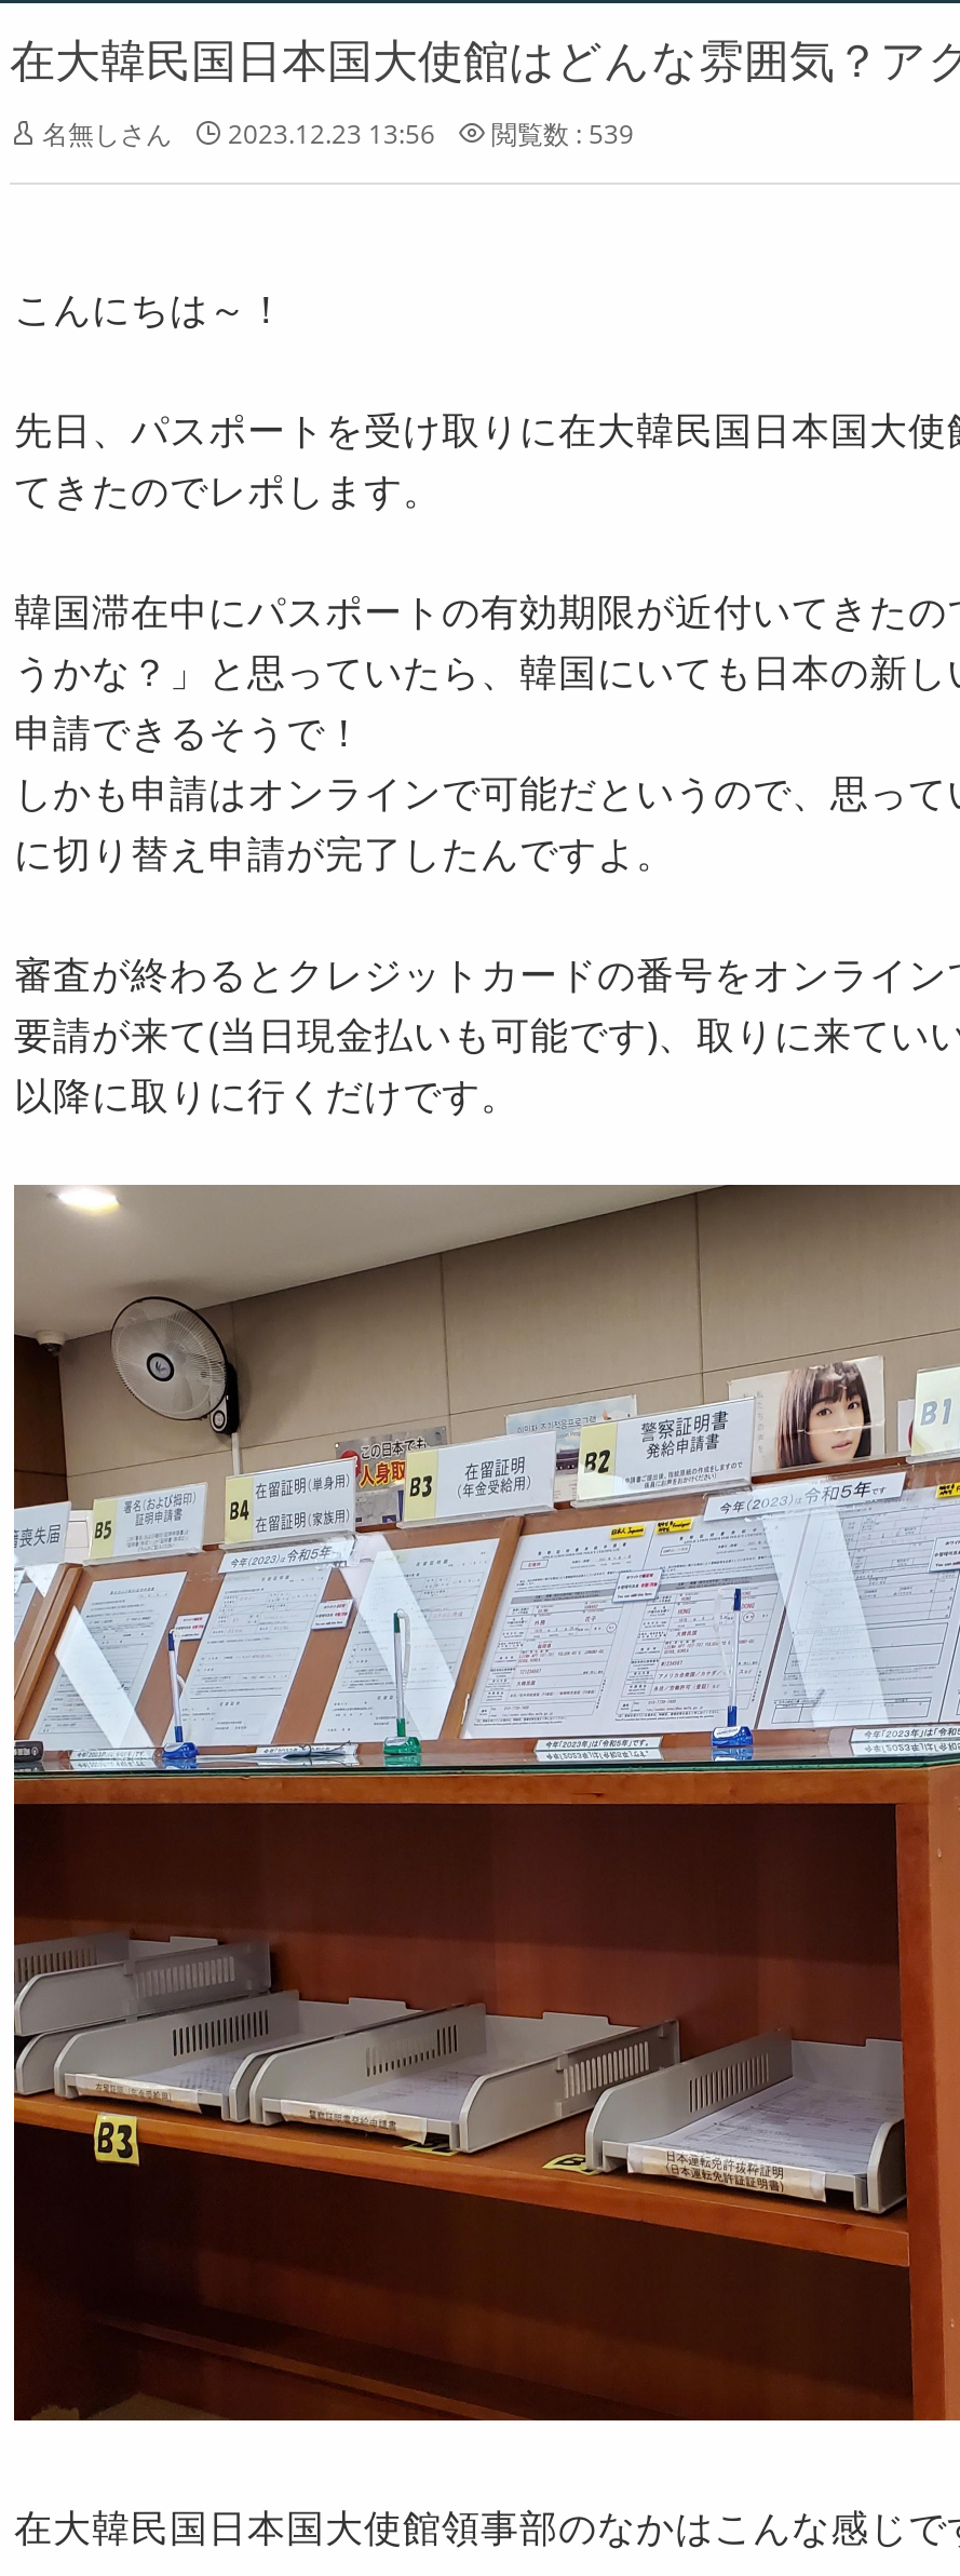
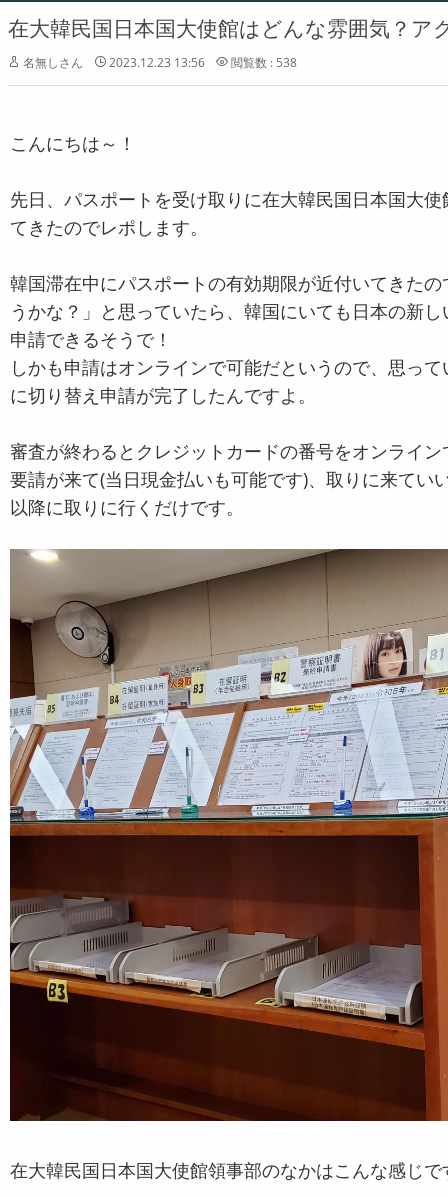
- 閲覧数 : 539
+ 閲覧数 : 538
